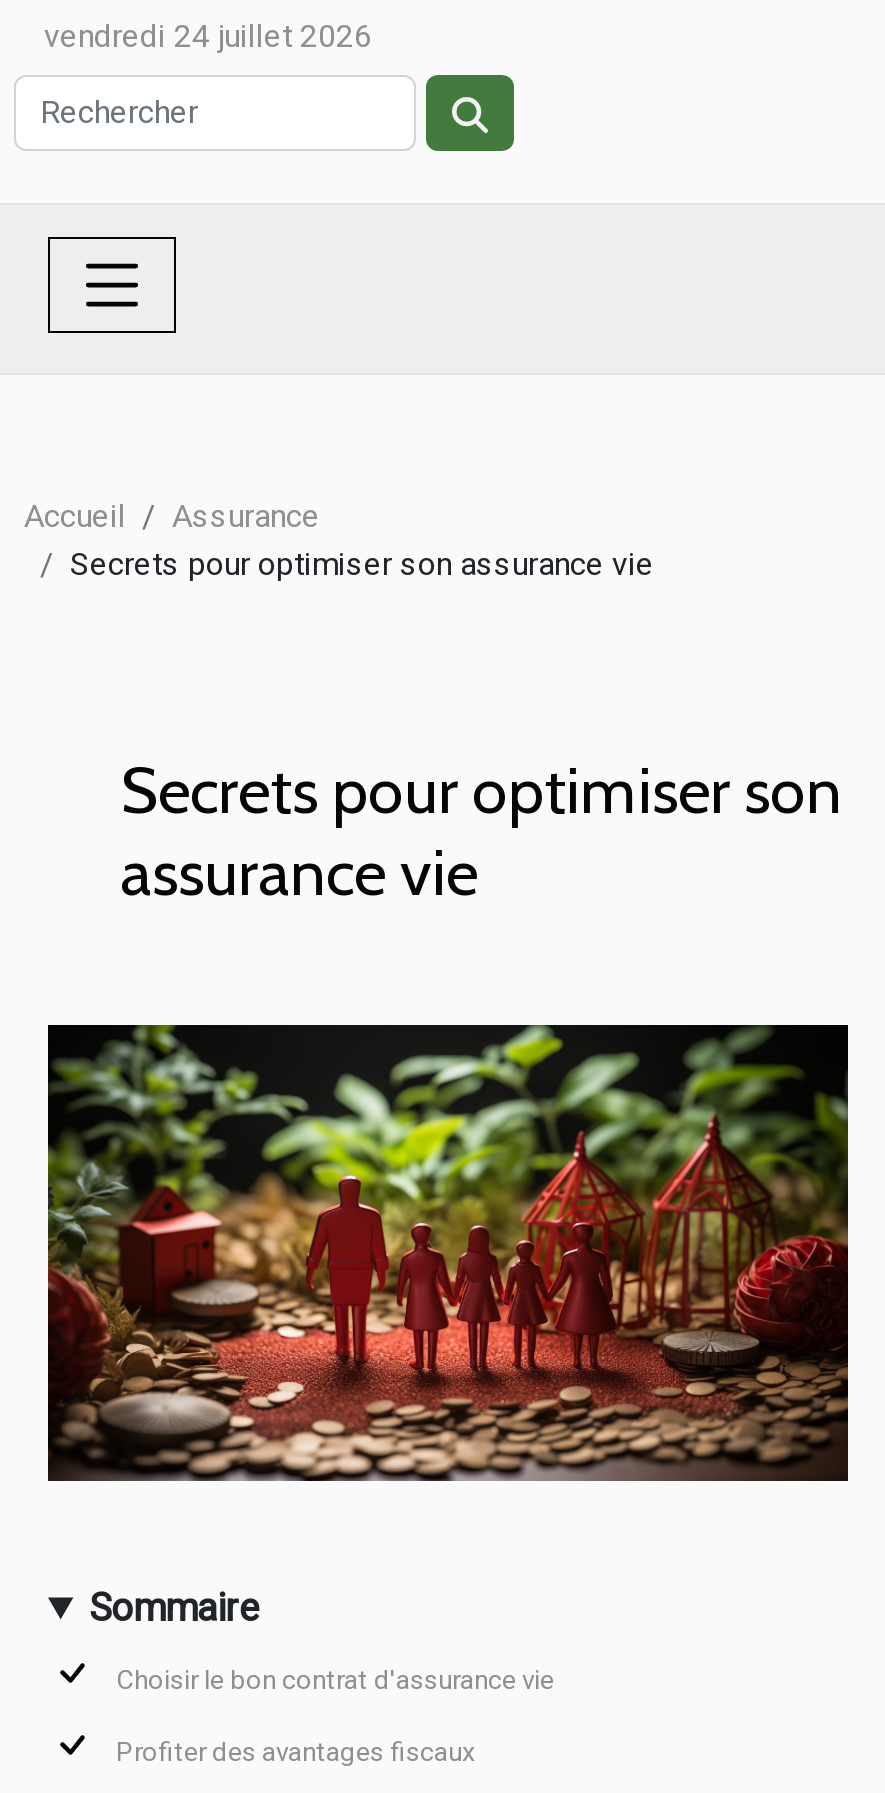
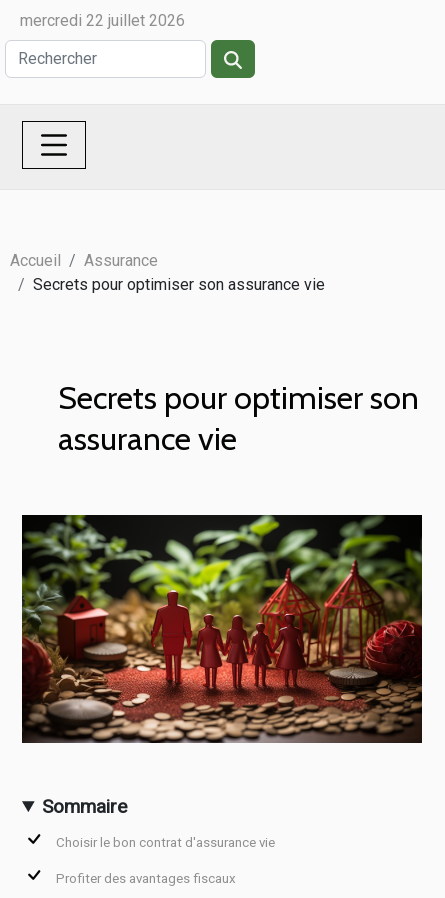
- vendredi 24 juillet 2026
+ mercredi 22 juillet 2026
